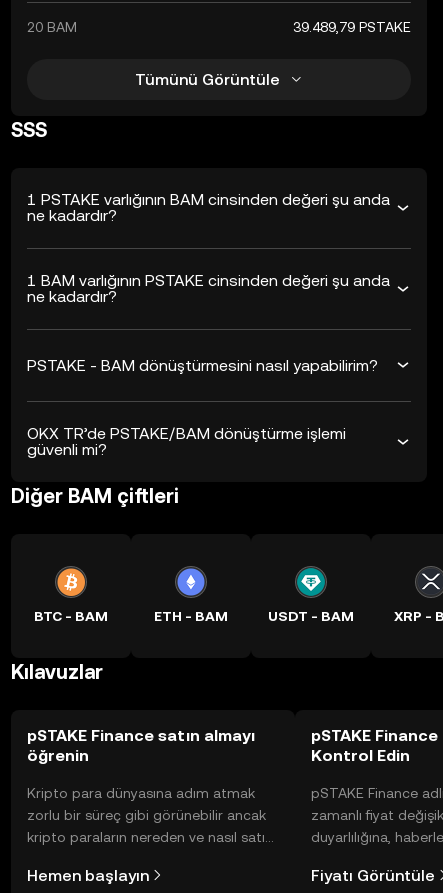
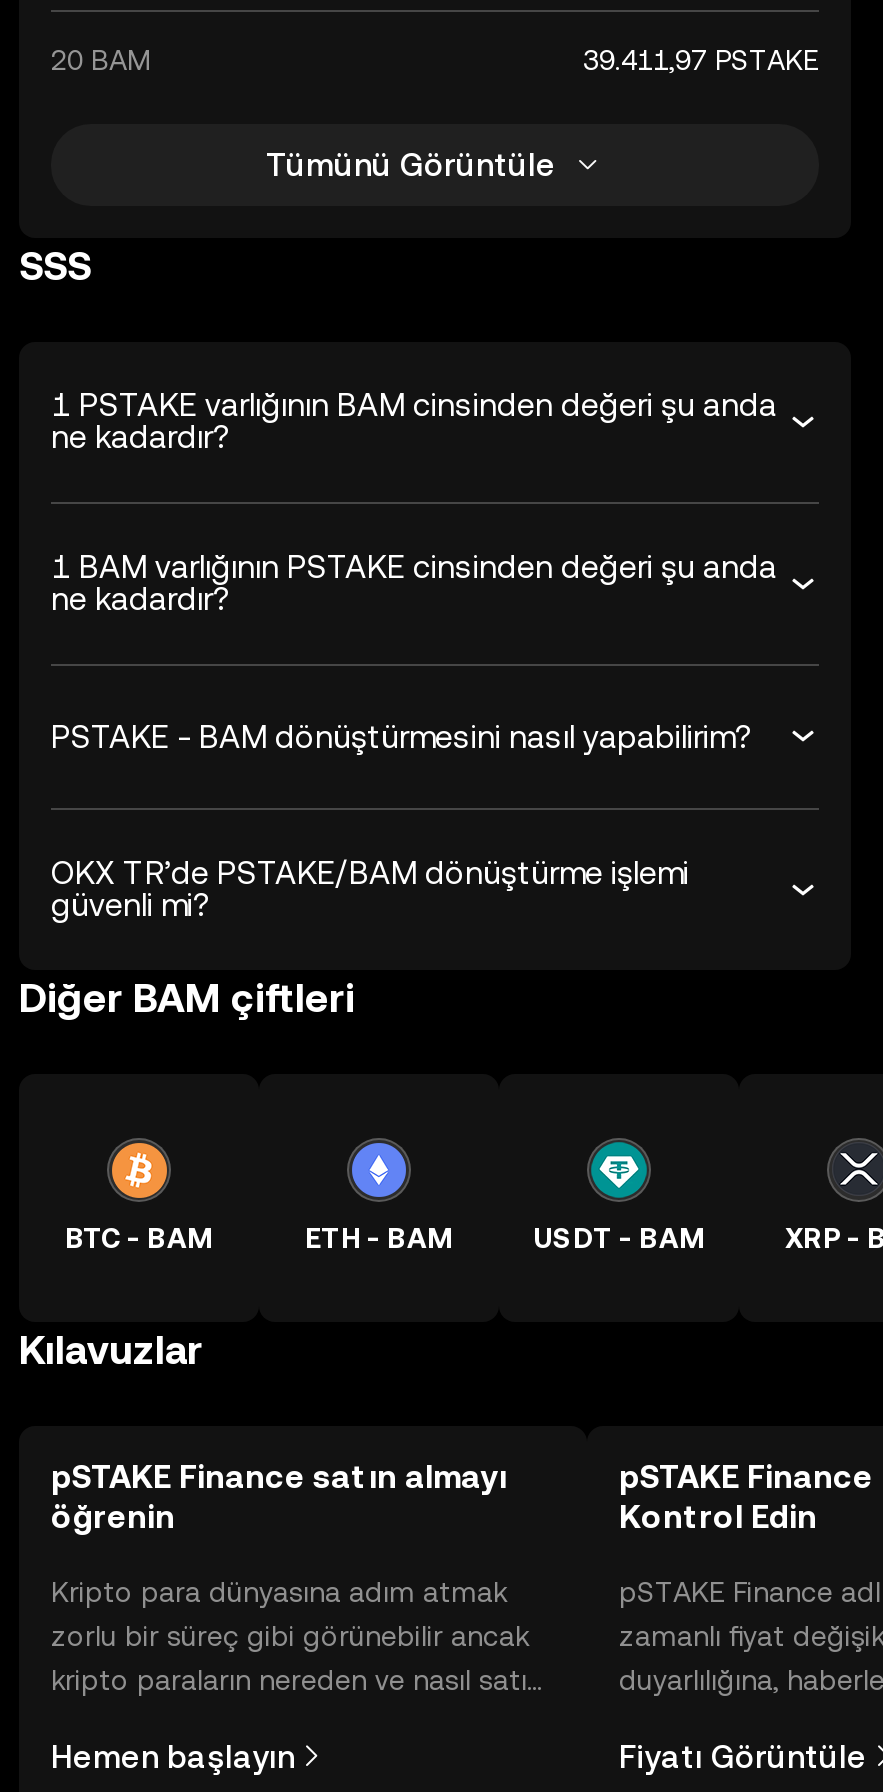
- 39.489,79 PSTAKE
+ 39.411,97 PSTAKE
